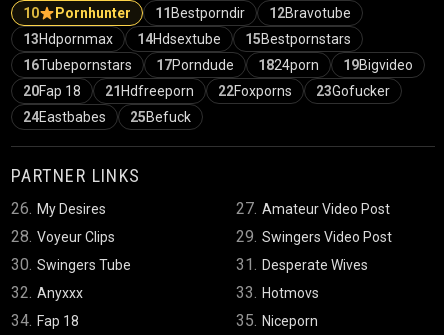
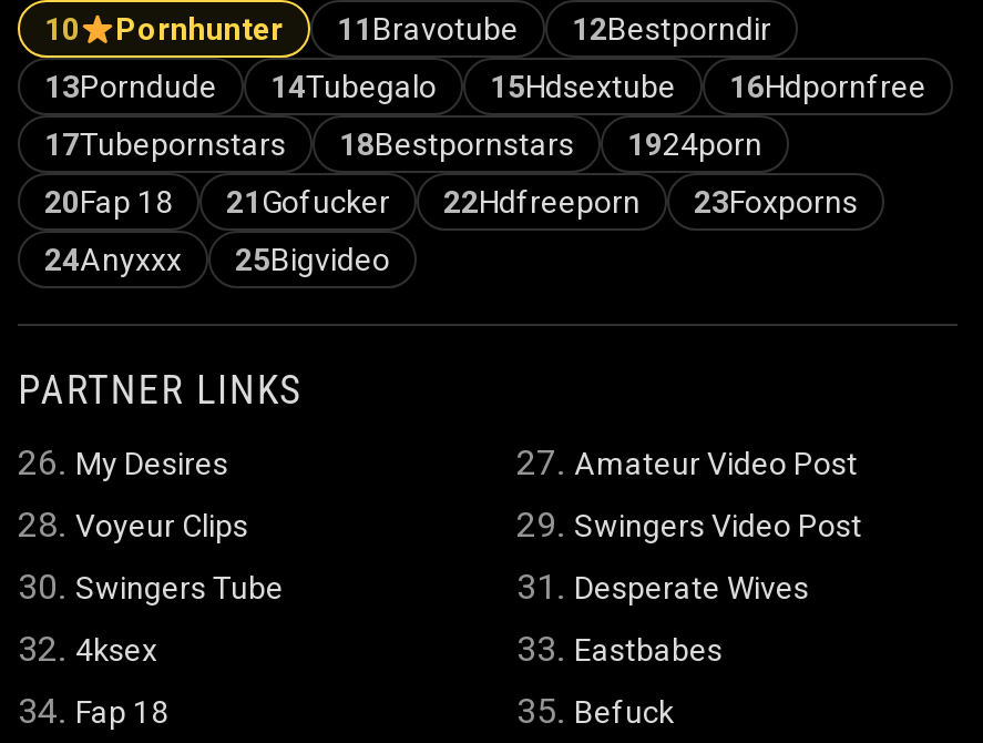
- 11 Bestporndir
- 12Bravotube
+ 11 Bravotube
+ 12Bestporndir

- 13Hdpornmax
- 14Hdsextube
- 15Bestpornstars
+ 13Porndude
+ 14Tubegalo
+ 15Hdsextube
+ 16Hdpornfree

- 16Tubepornstars
- 17Porndude
- 1824porn
- 19Bigvideo
+ 17Tubepornstars
+ 18Bestpornstars
+ 1924porn

- 21 Hdfreeporn
- 22Foxporns
- 23Gofucker
+ 21 Gofucker
+ 22Hdfreeporn
+ 23Foxporns

- 24Eastbabes
- 25Befuck
+ 24Anyxxx
+ 25Bigvideo

- 32. Anyxxx
- 33. Hotmovs
+ 32. 4ksex
+ 33. Eastbabes

- 35. Niceporn
+ 35. Befuck
